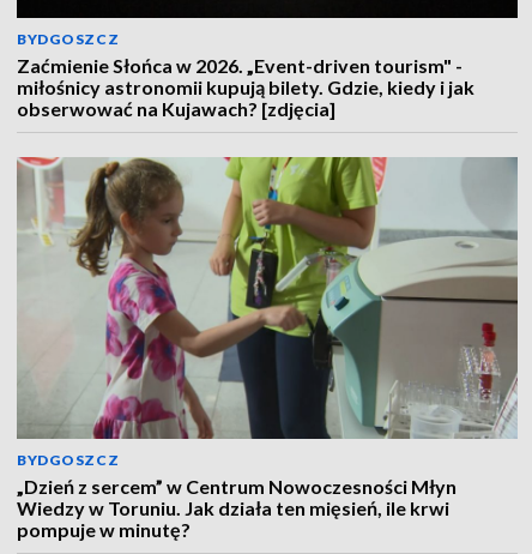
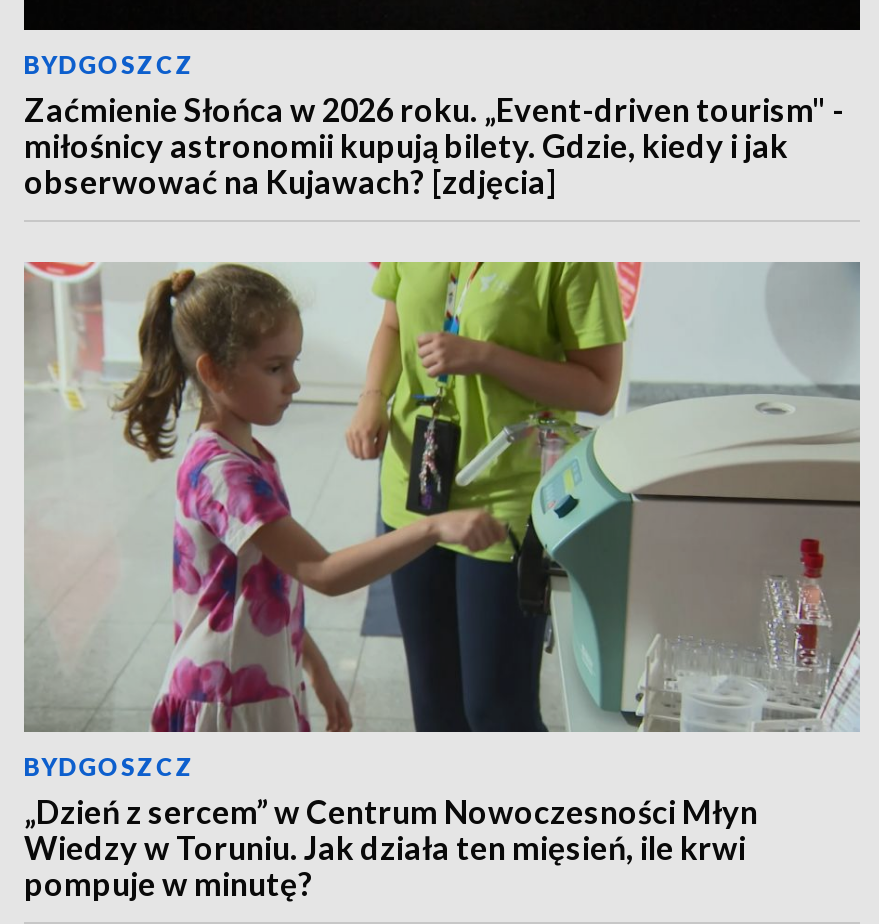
- Zaćmienie Słońca w 2026. „Event-driven tourism" -
+ Zaćmienie Słońca w 2026 roku. „Event-driven tourism" -
